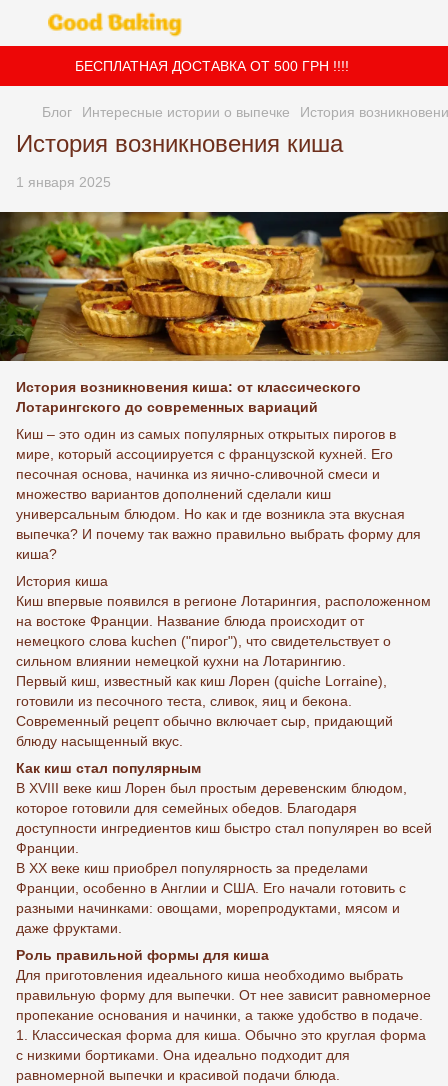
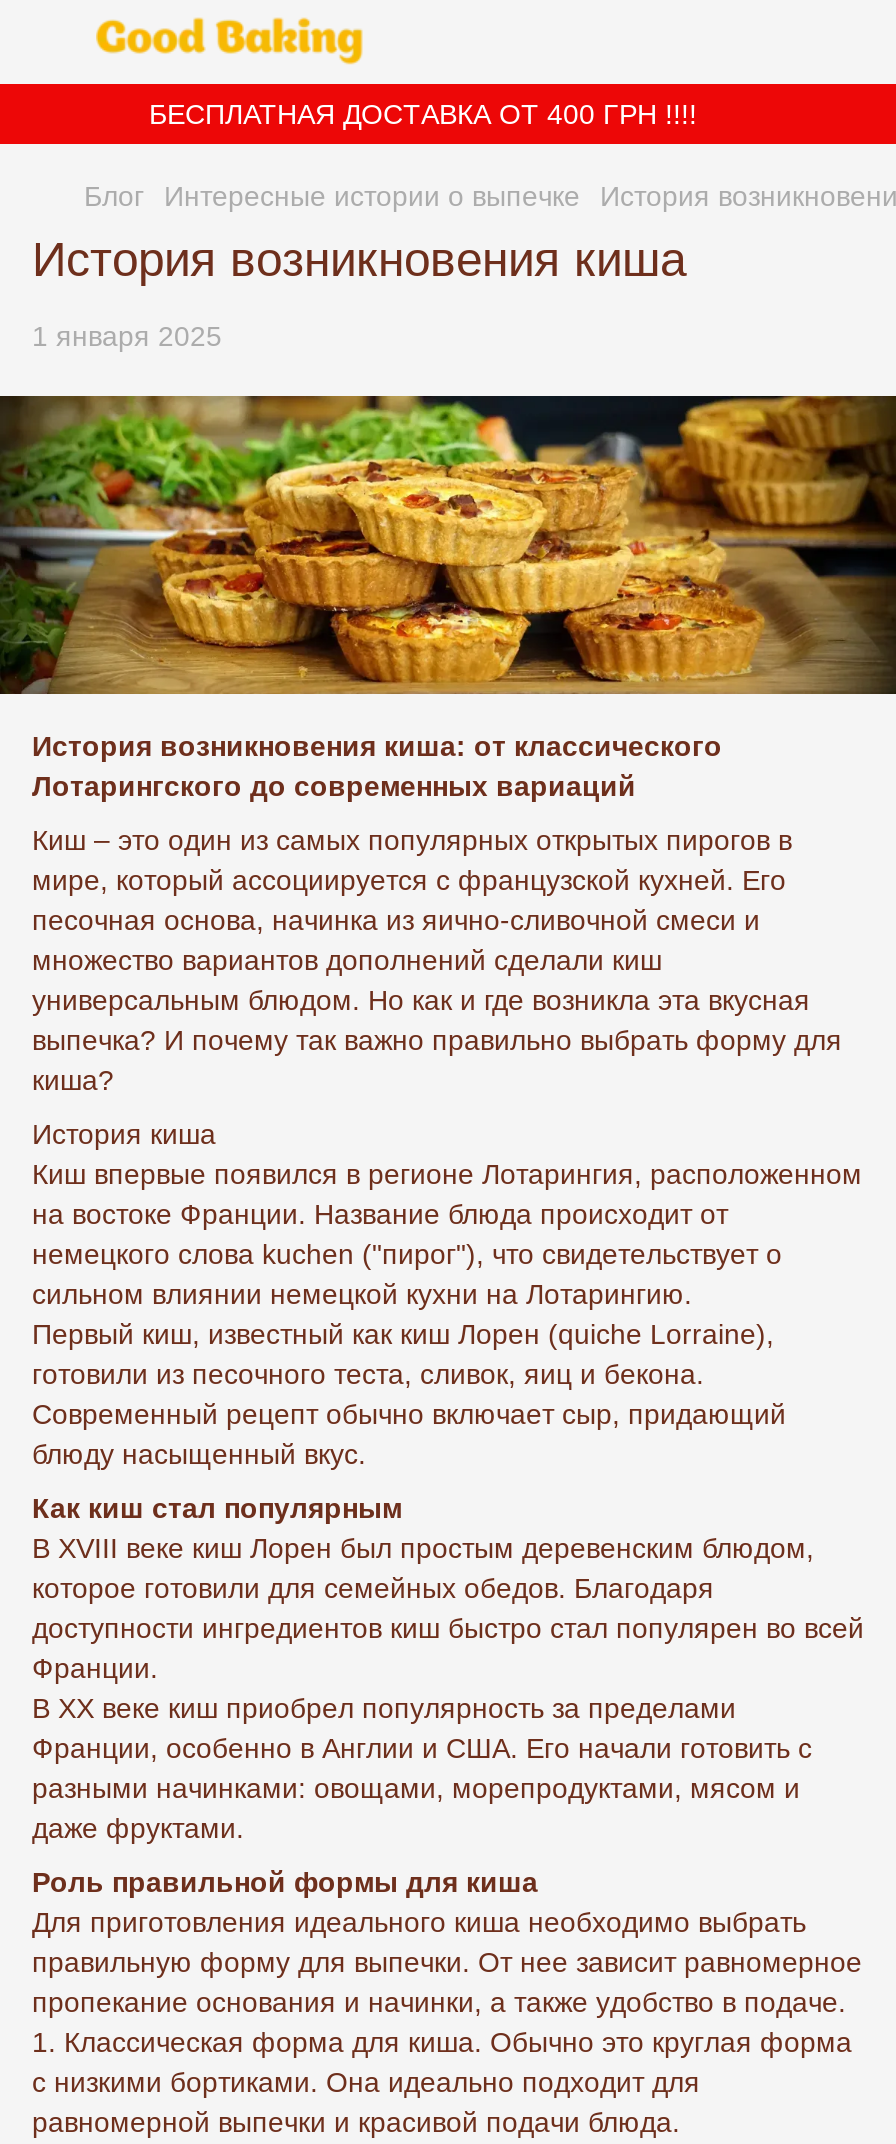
- БЕСПЛАТНАЯ ДОСТАВКА ОТ 500 ГРН !!!!
+ БЕСПЛАТНАЯ ДОСТАВКА ОТ 400 ГРН !!!!
